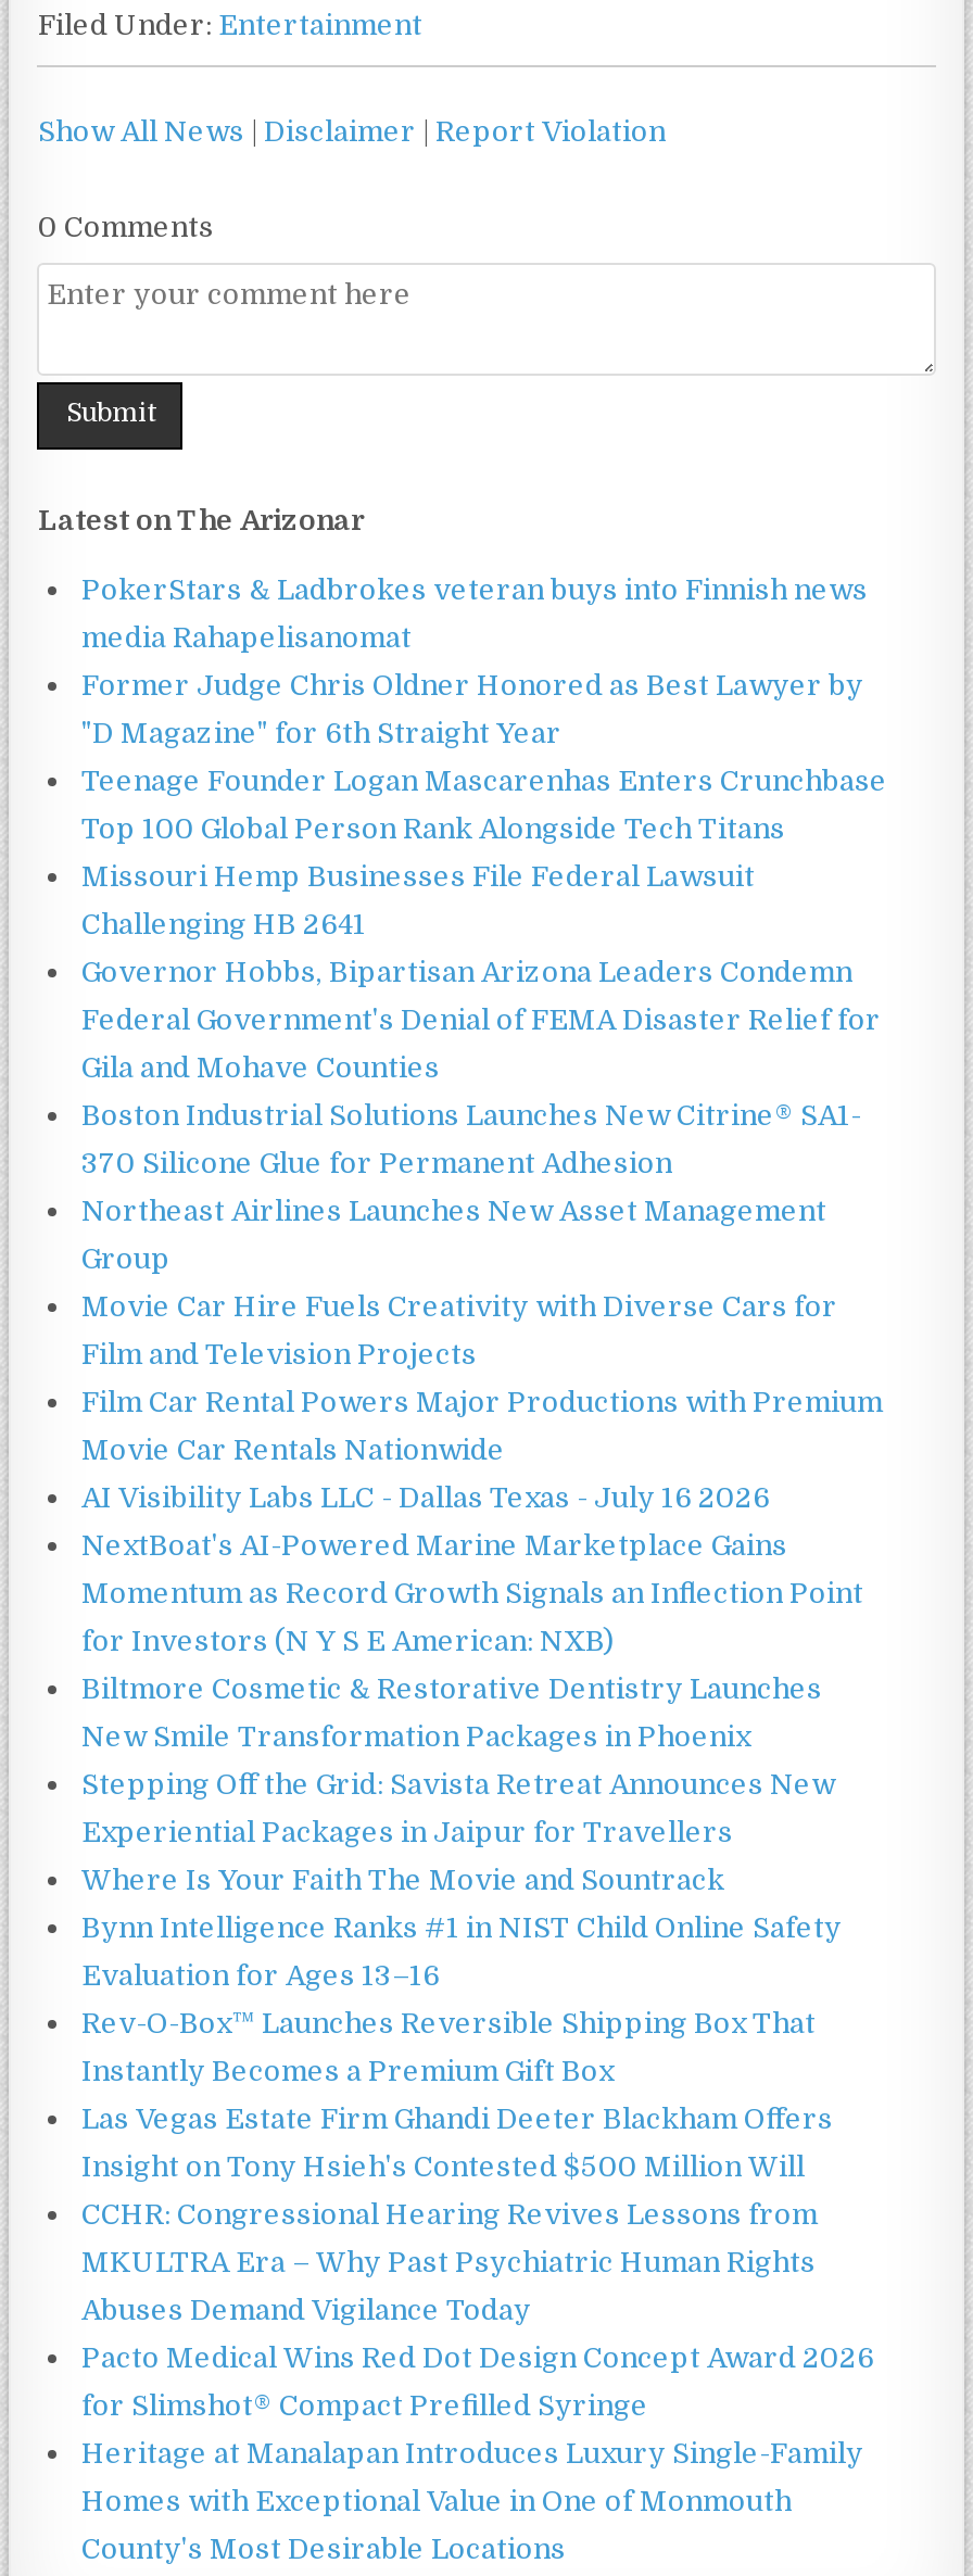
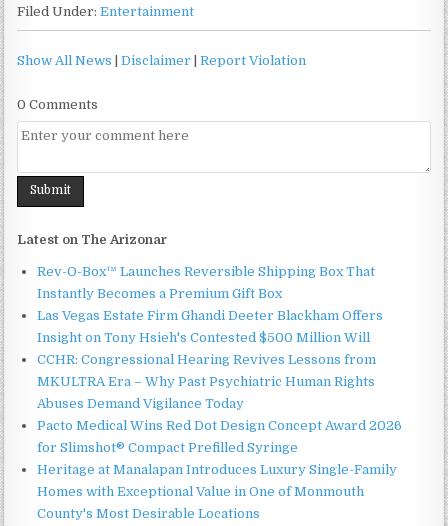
- PokerStars & Ladbrokes veteran buys into Finnish news
- media Rahapelisanomat
- Former Judge Chris Oldner Honored as Best Lawyer by
- "D Magazine" for 6th Straight Year
- Teenage Founder Logan Mascarenhas Enters Crunchbase
- Top 100 Global Person Rank Alongside Tech Titans
- Missouri Hemp Businesses File Federal Lawsuit
- Challenging HB 2641
- Governor Hobbs, Bipartisan Arizona Leaders Condemn
- Federal Government's Denial of FEMA Disaster Relief for
- Gila and Mohave Counties
- Boston Industrial Solutions Launches New Citrine® SA1-
- 370 Silicone Glue for Permanent Adhesion
- Northeast Airlines Launches New Asset Management
- Group
- Movie Car Hire Fuels Creativity with Diverse Cars for
- Film and Television Projects
- Film Car Rental Powers Major Productions with Premium
- Movie Car Rentals Nationwide
- AI Visibility Labs LLC - Dallas Texas - July 16 2026
- NextBoat's AI-Powered Marine Marketplace Gains
- Momentum as Record Growth Signals an Inflection Point
- for Investors (N Y S E American: NXB)
- Biltmore Cosmetic & Restorative Dentistry Launches
- New Smile Transformation Packages in Phoenix
- Stepping Off the Grid: Savista Retreat Announces New
- Experiential Packages in Jaipur for Travellers
- Where Is Your Faith The Movie and Sountrack
- Bynn Intelligence Ranks #1 in NIST Child Online Safety
- Evaluation for Ages 13–16
